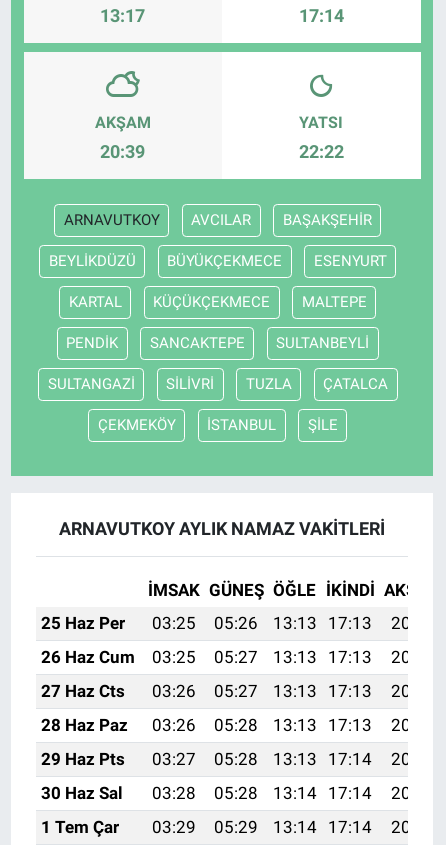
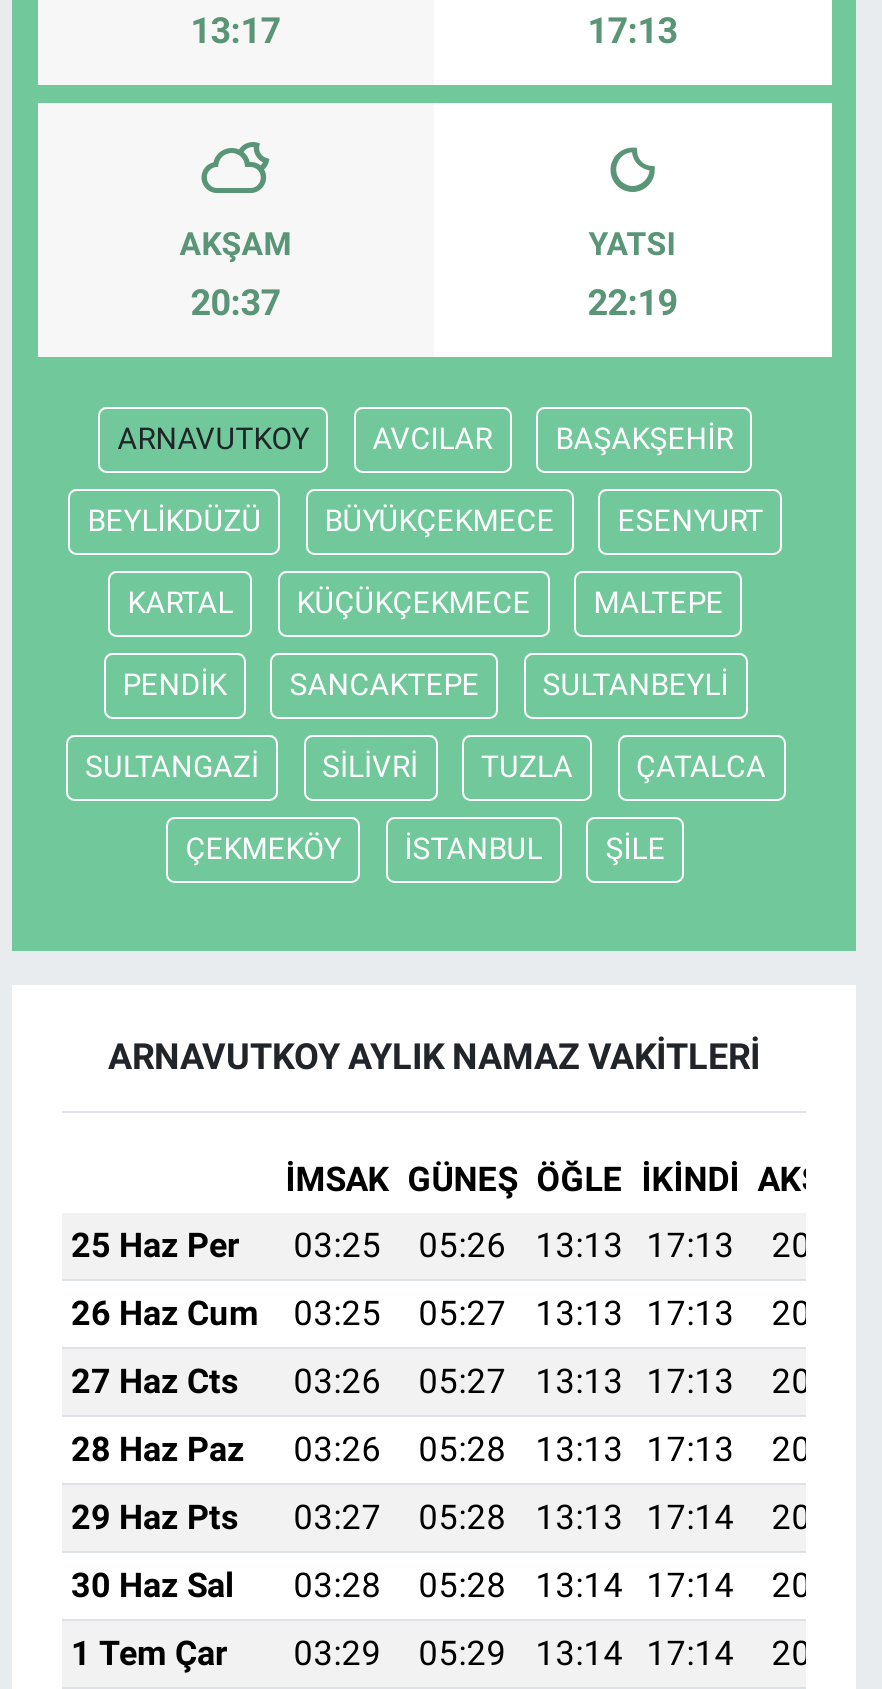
- 17:14
+ 17:13

- 20:39
+ 20:37

- 22:22
+ 22:19
